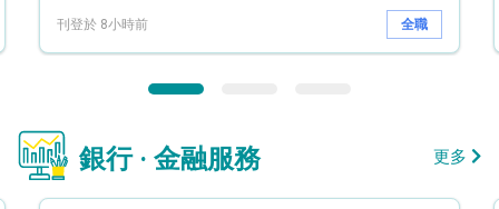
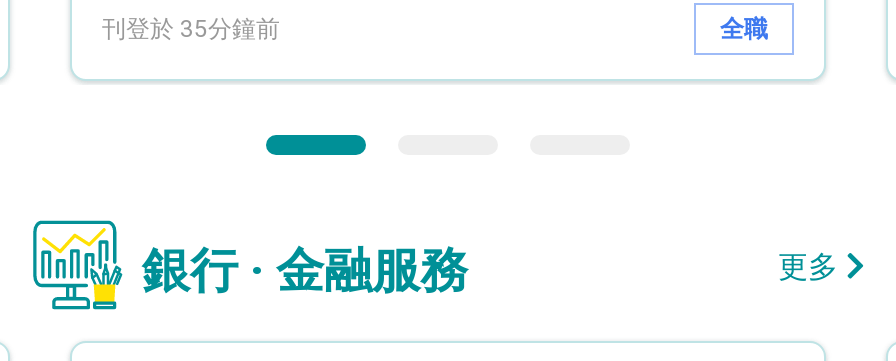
- 刊登於 8小時前
+ 刊登於 35分鐘前
